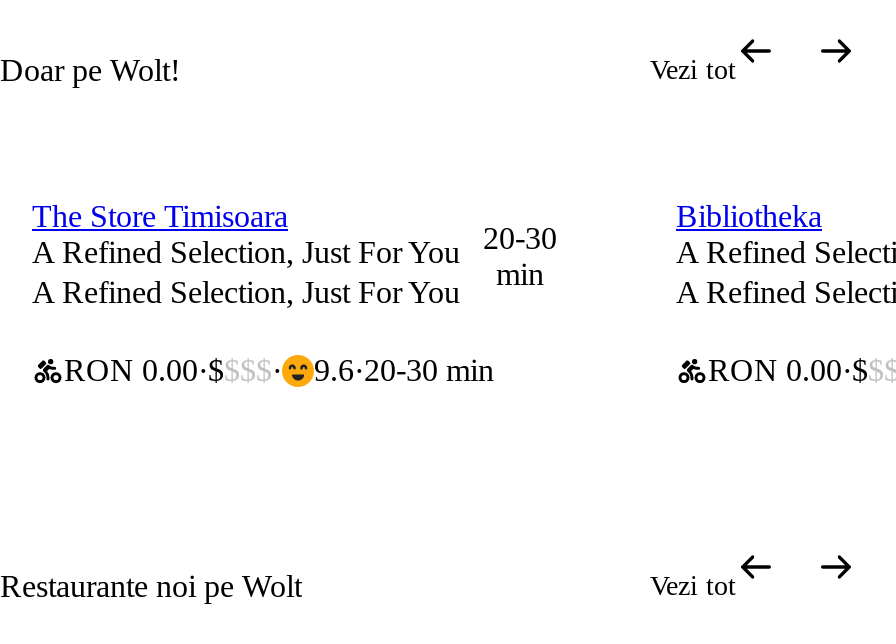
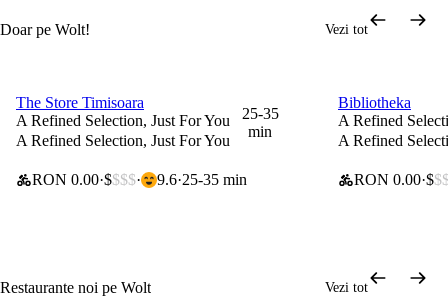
- A Refined Selection, Just For You 20-30
+ A Refined Selection, Just For You 25-35

- RON 0.00 $$$$ 9.6 20-30 min
+ RON 0.00 $$$$ 9.6 25-35 min
